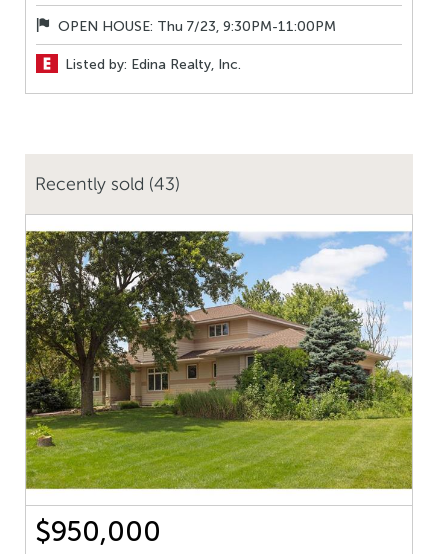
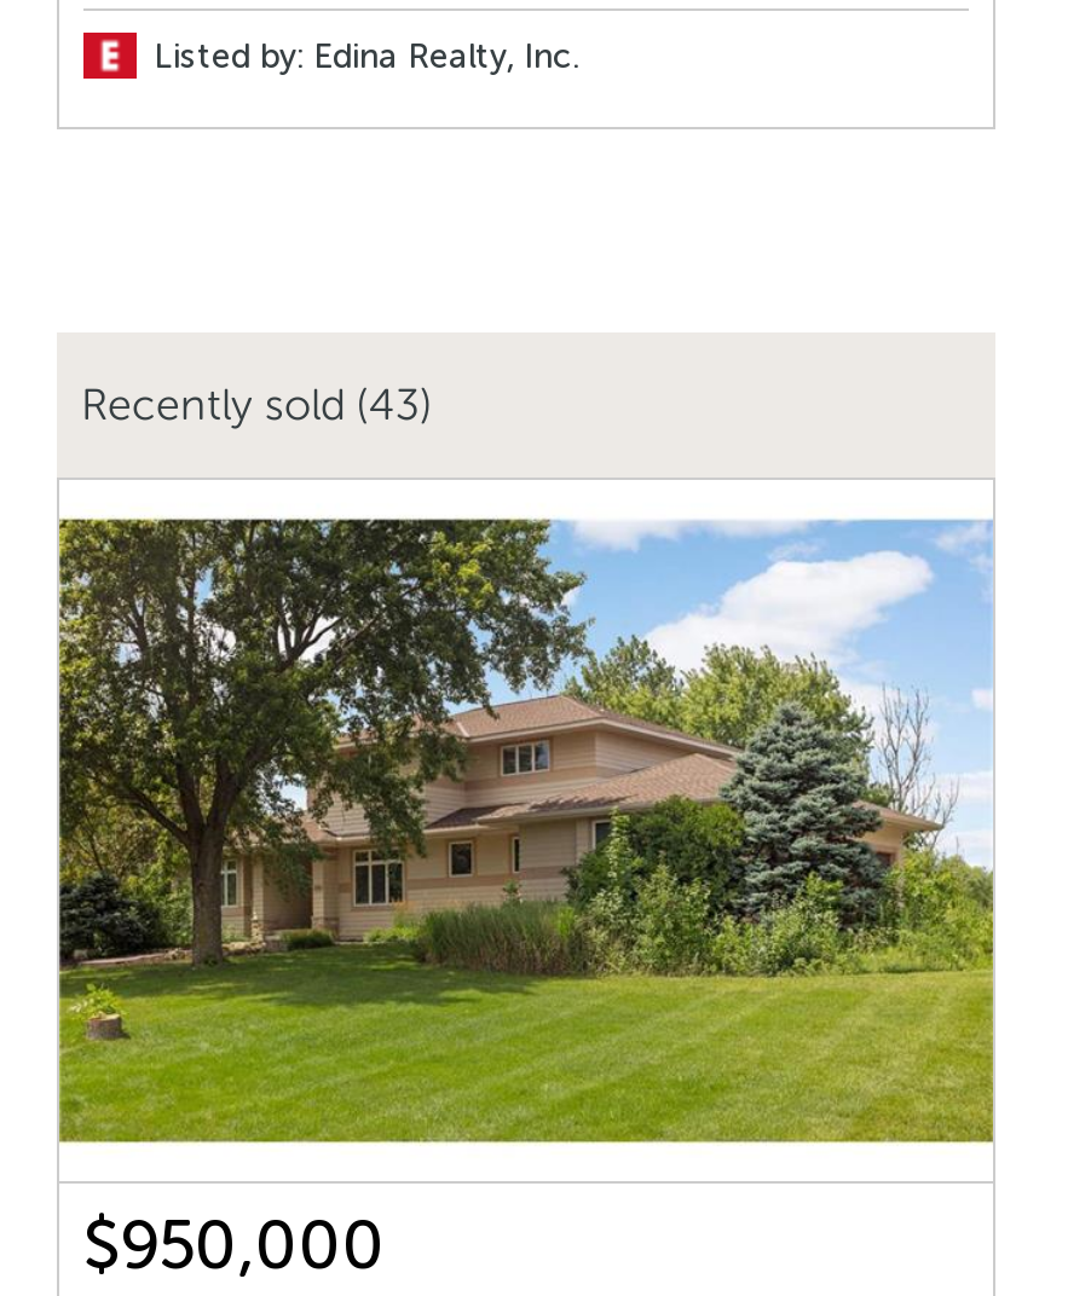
- OPEN HOUSE: Thu 7/23, 9:30PM-11:00PM

moved up: Listed by: Edina Realty, Inc.
